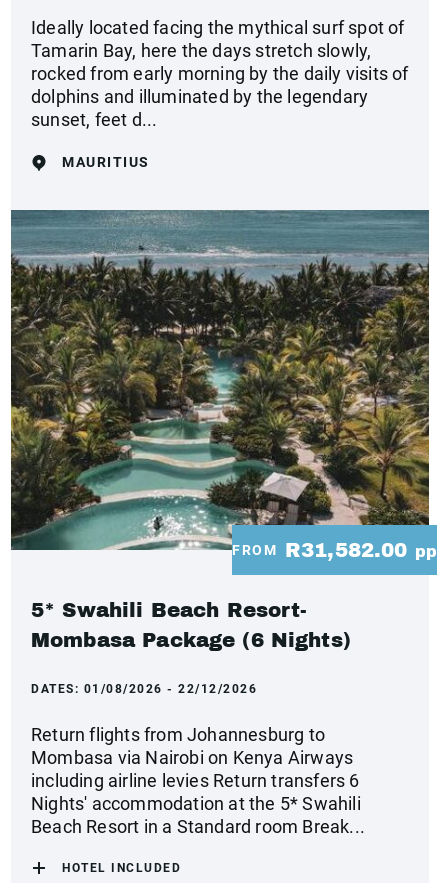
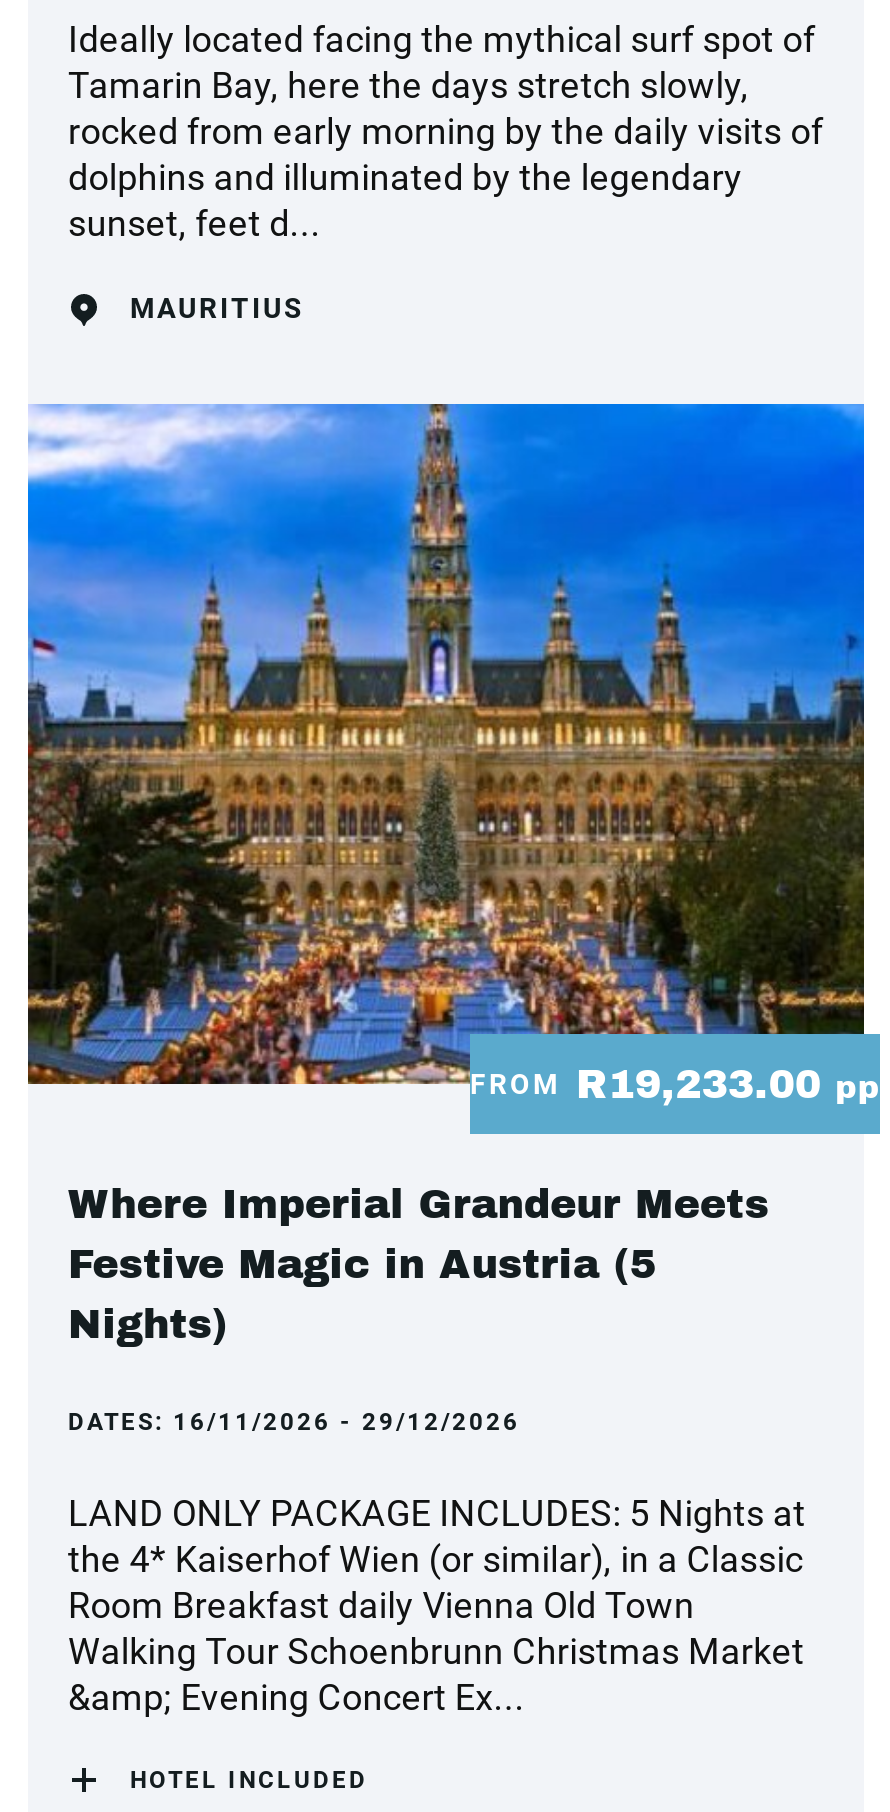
- [image]
- FROM R31,582.00 pp
+ [image]
+ FROM R19,233.00 pp

- 5* Swahili Beach Resort-
- Mombasa Package (6 Nights)
+ Where Imperial Grandeur Meets
+ Festive Magic in Austria (5
+ Nights)

- DATES: 01/08/2026 - 22/12/2026
+ DATES: 16/11/2026 - 29/12/2026

- Return flights from Johannesburg to
- Mombasa via Nairobi on Kenya Airways
- including airline levies Return transfers 6
- Nights' accommodation at the 5* Swahili
- Beach Resort in a Standard room Break...
+ LAND ONLY PACKAGE INCLUDES: 5 Nights at
+ the 4* Kaiserhof Wien (or similar), in a Classic
+ Room Breakfast daily Vienna Old Town
+ Walking Tour Schoenbrunn Christmas Market
+ &amp; Evening Concert Ex...
